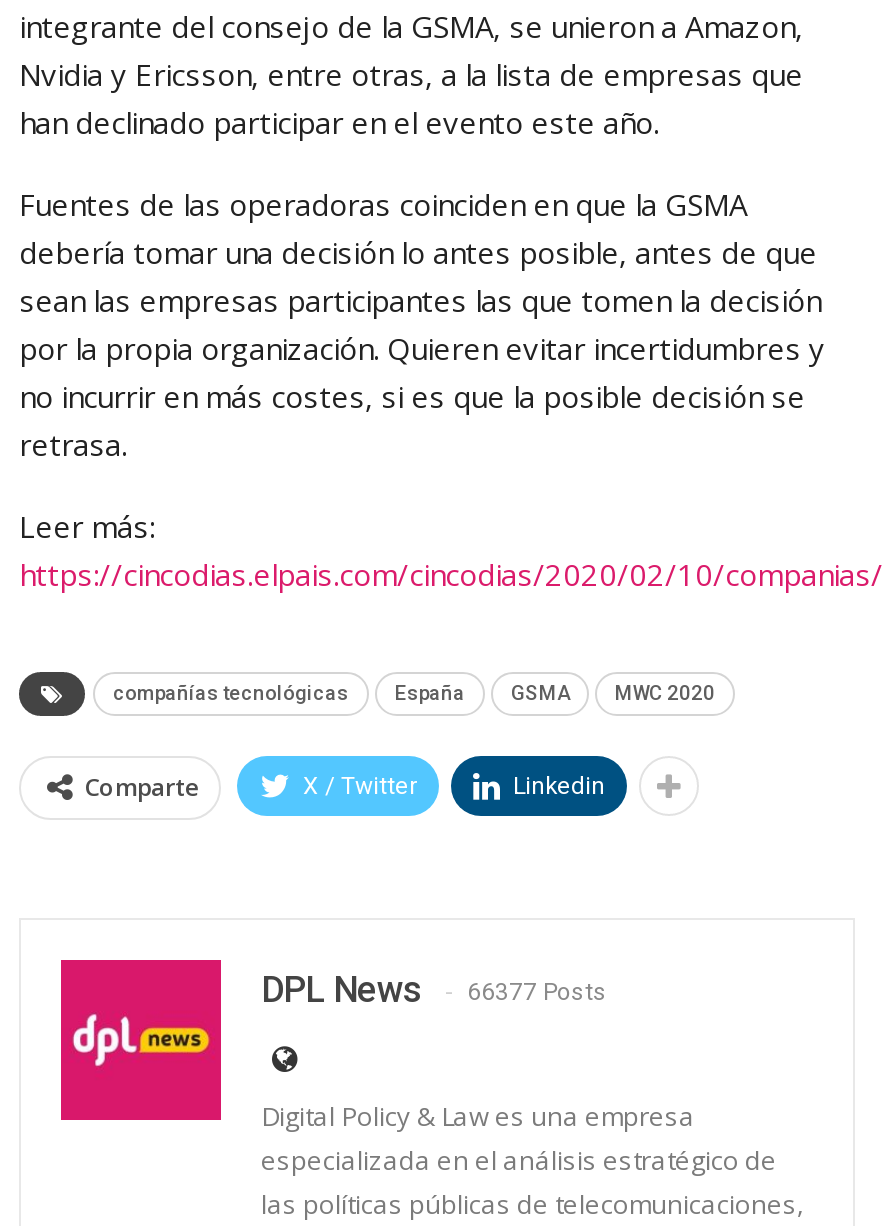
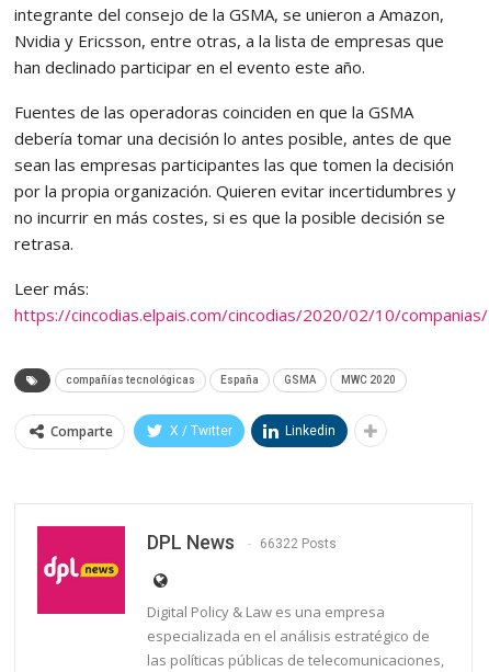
- DPL News 66377 Posts
+ DPL News 66322 Posts
